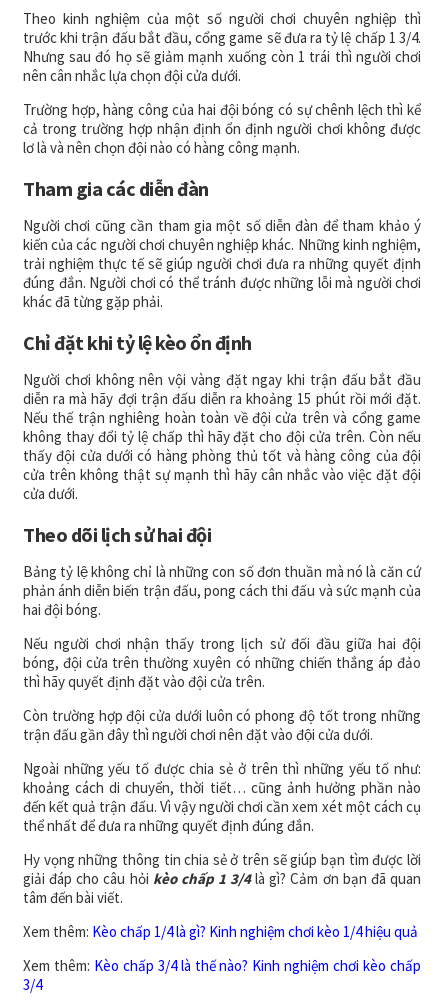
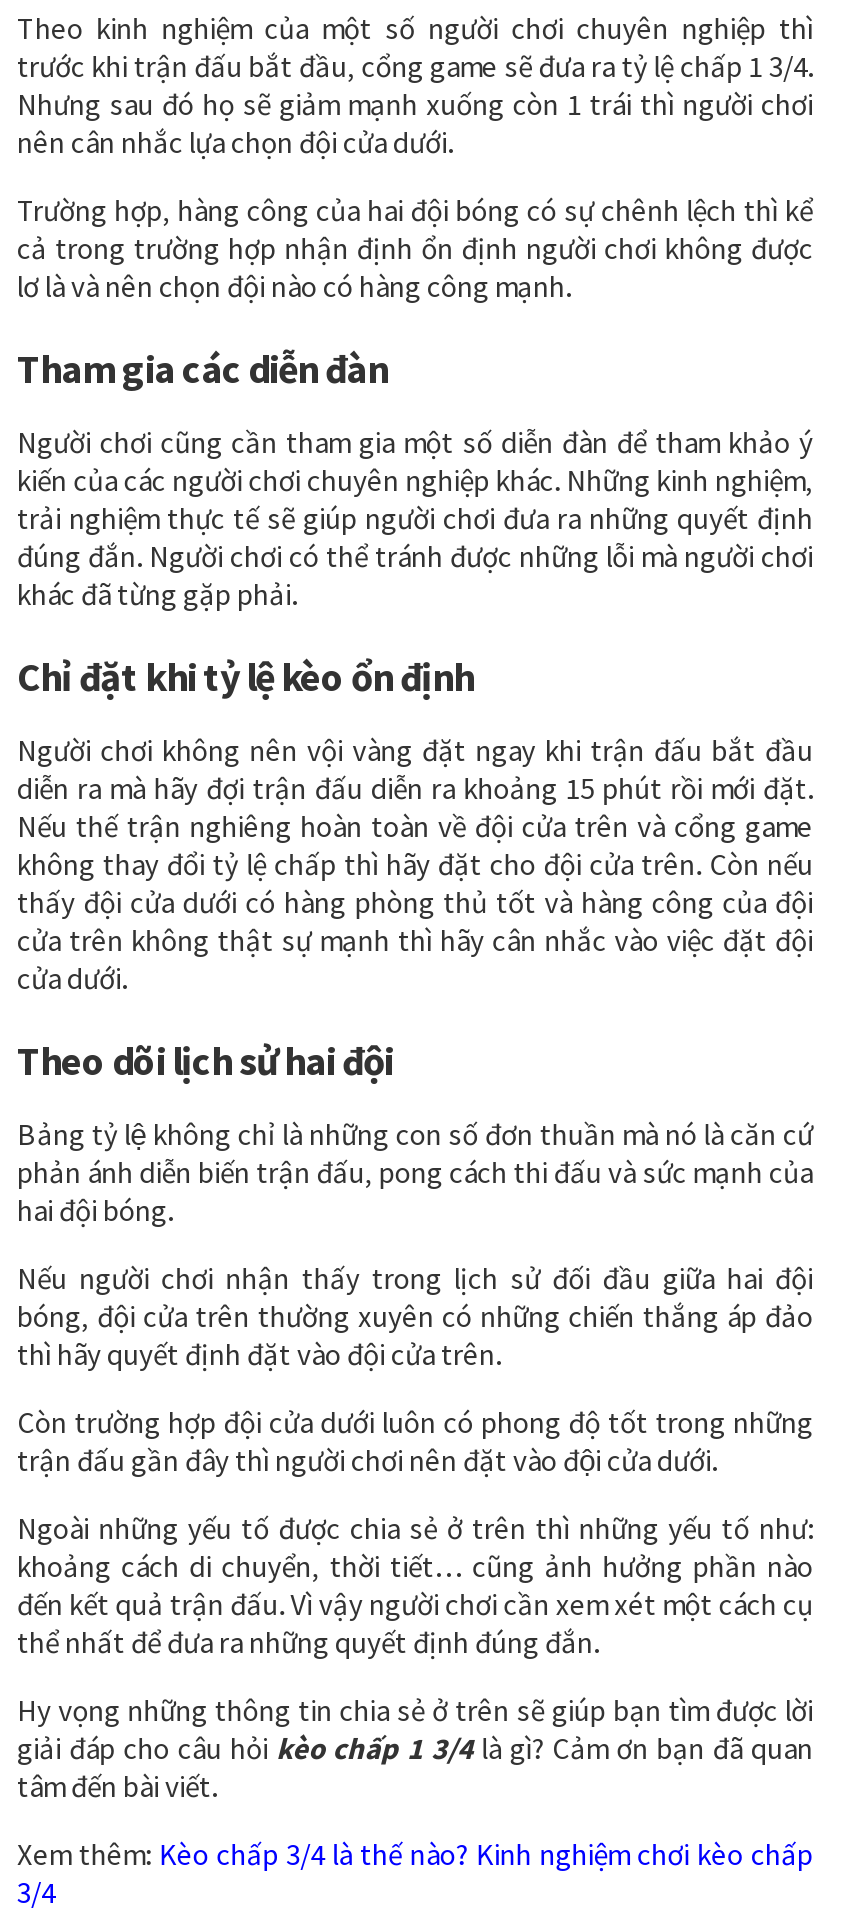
- Xem thêm: Kèo chấp 1/4 là gì? Kinh nghiệm chơi kèo 1/4 hiệu quả
